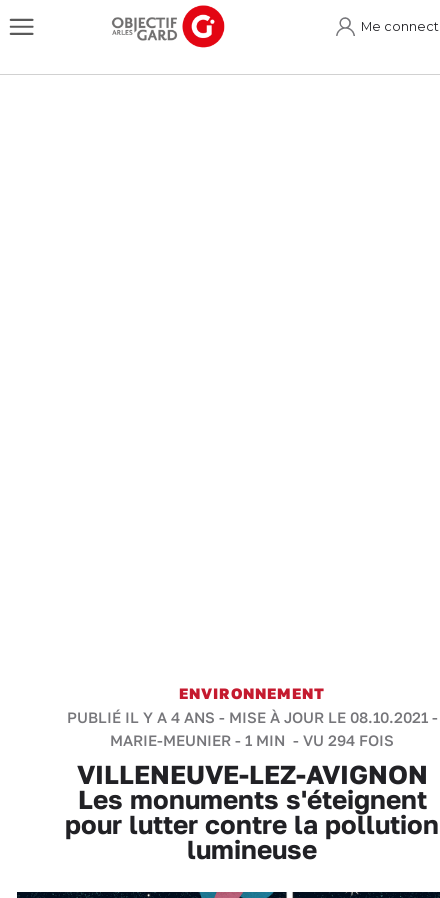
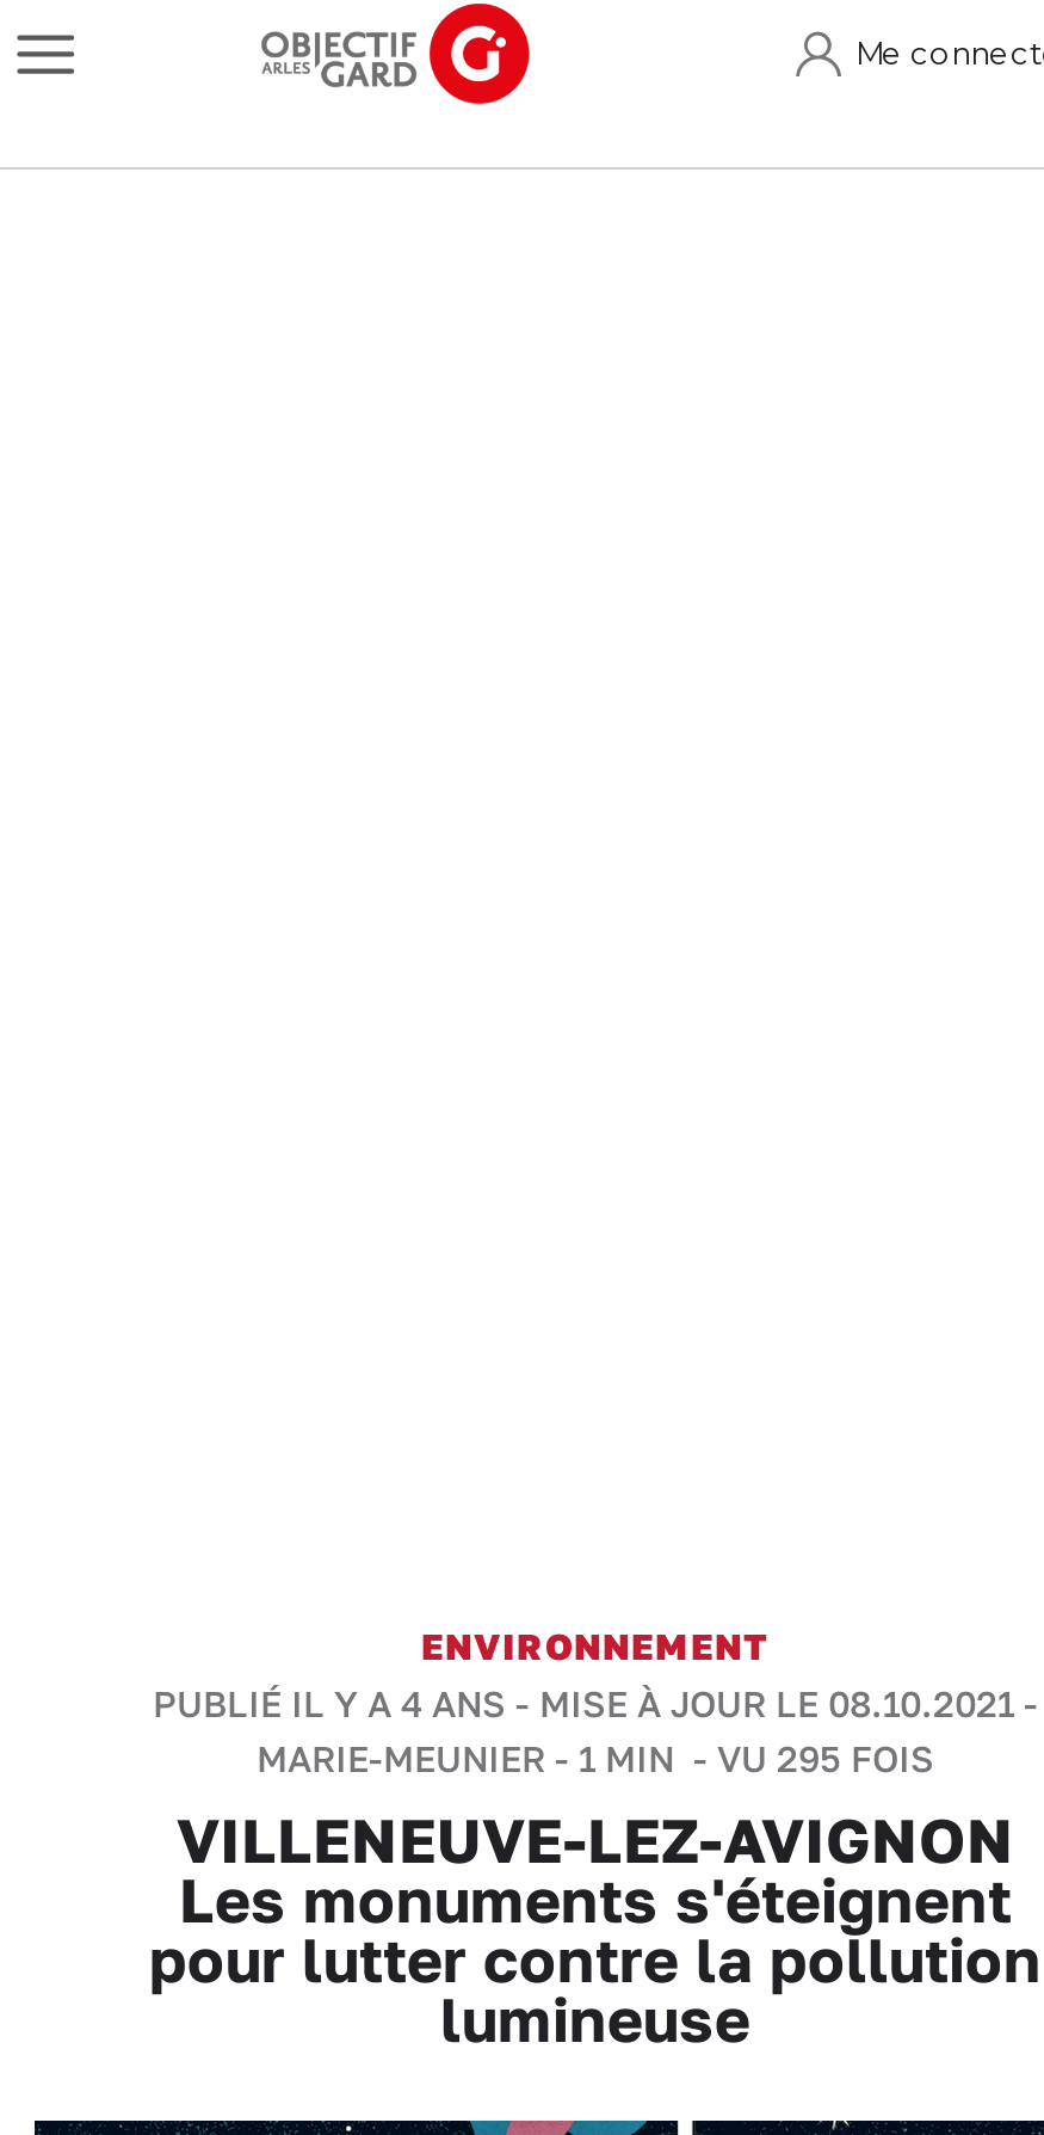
- MARIE-MEUNIER - 1 MIN - VU 294 FOIS
+ MARIE-MEUNIER - 1 MIN - VU 295 FOIS
